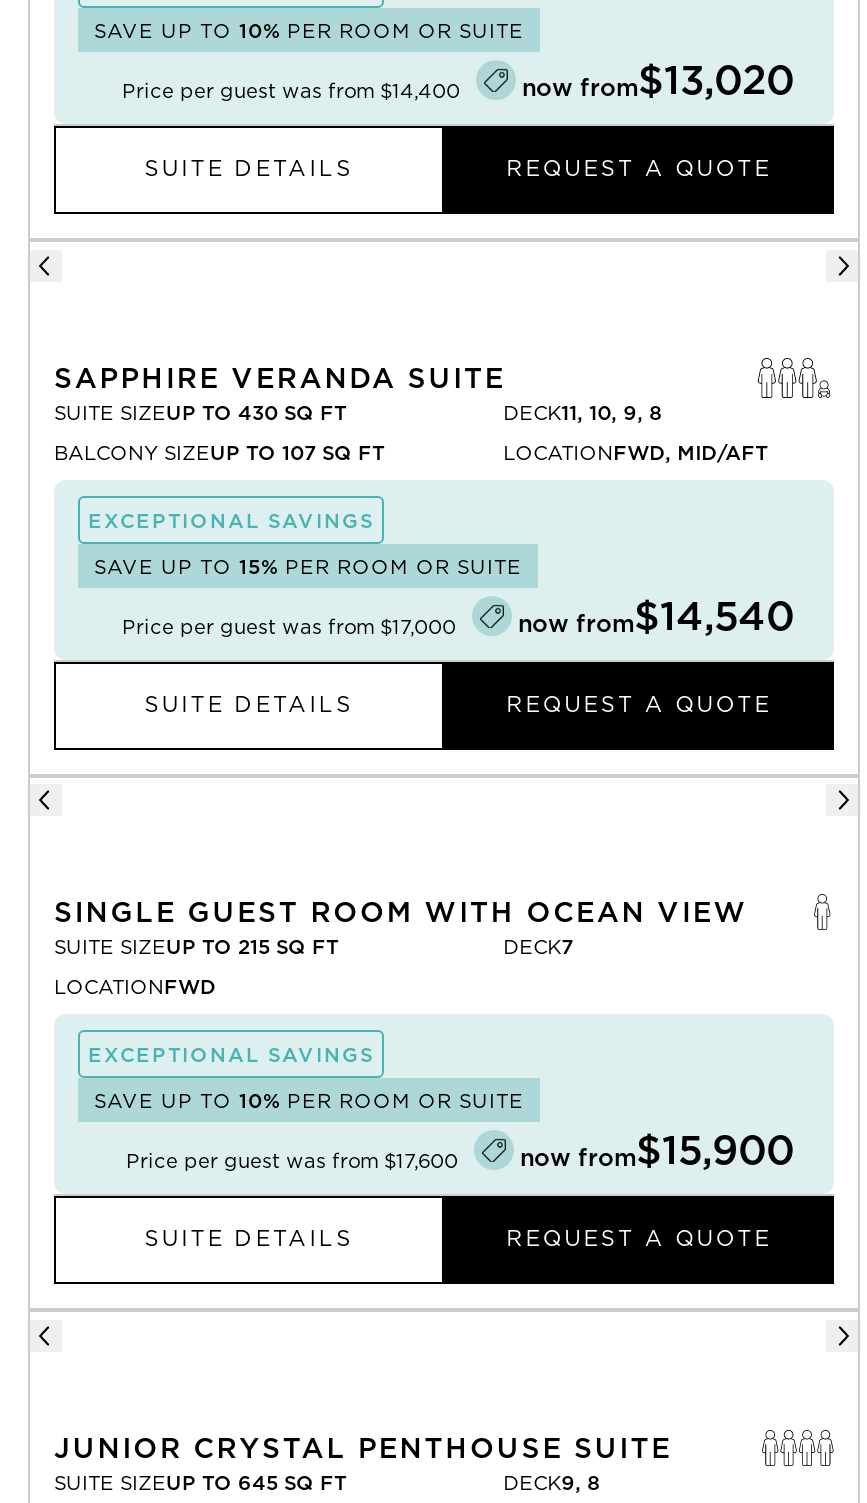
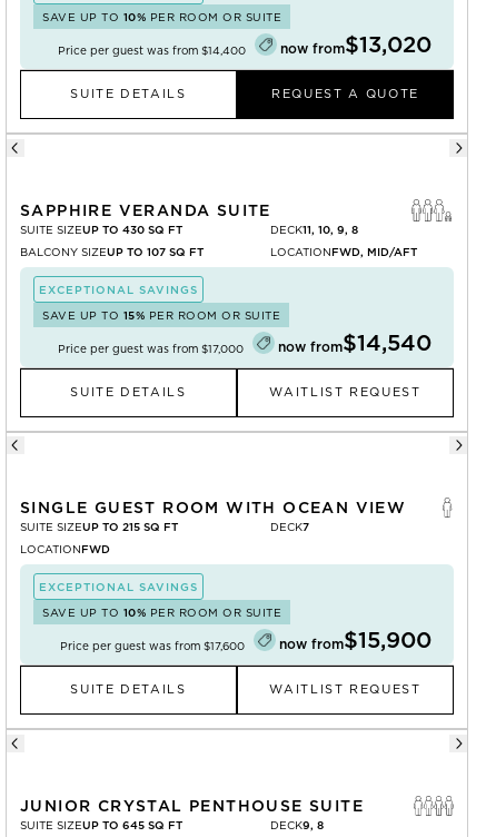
- REQUEST A QUOTE
+ WAITLIST REQUEST

- REQUEST A QUOTE
+ WAITLIST REQUEST
